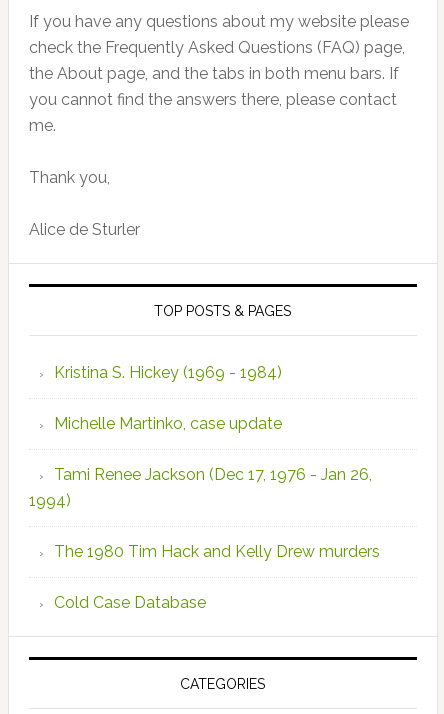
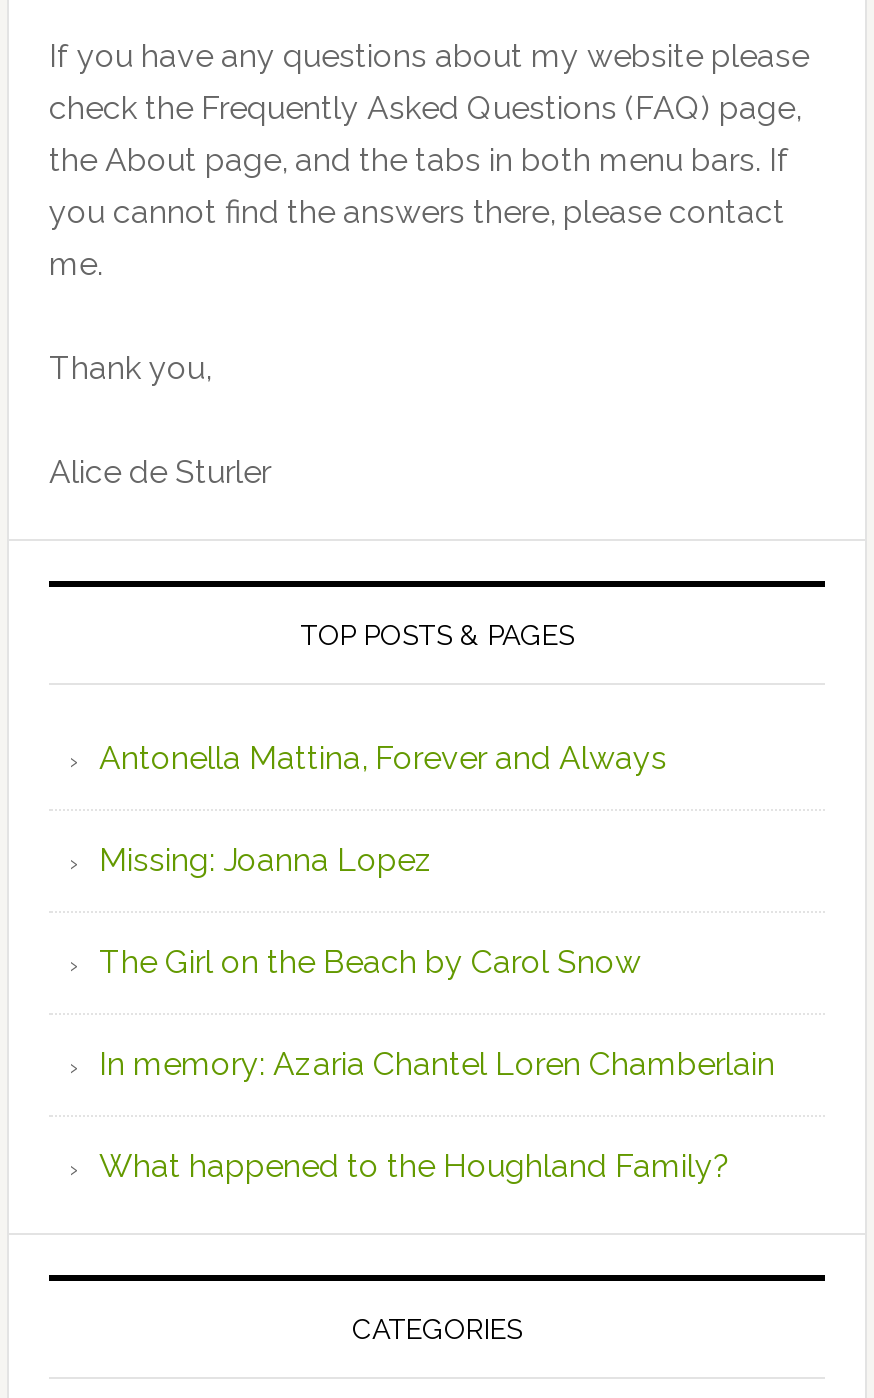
- Kristina S. Hickey (1969 - 1984)
+ Antonella Mattina, Forever and Always

- Michelle Martinko, case update
+ Missing: Joanna Lopez

- Tami Renee Jackson (Dec 17, 1976 - Jan 26,
- 1994)
+ The Girl on the Beach by Carol Snow

- The 1980 Tim Hack and Kelly Drew murders
+ In memory: Azaria Chantel Loren Chamberlain

- Cold Case Database
+ What happened to the Houghland Family?
